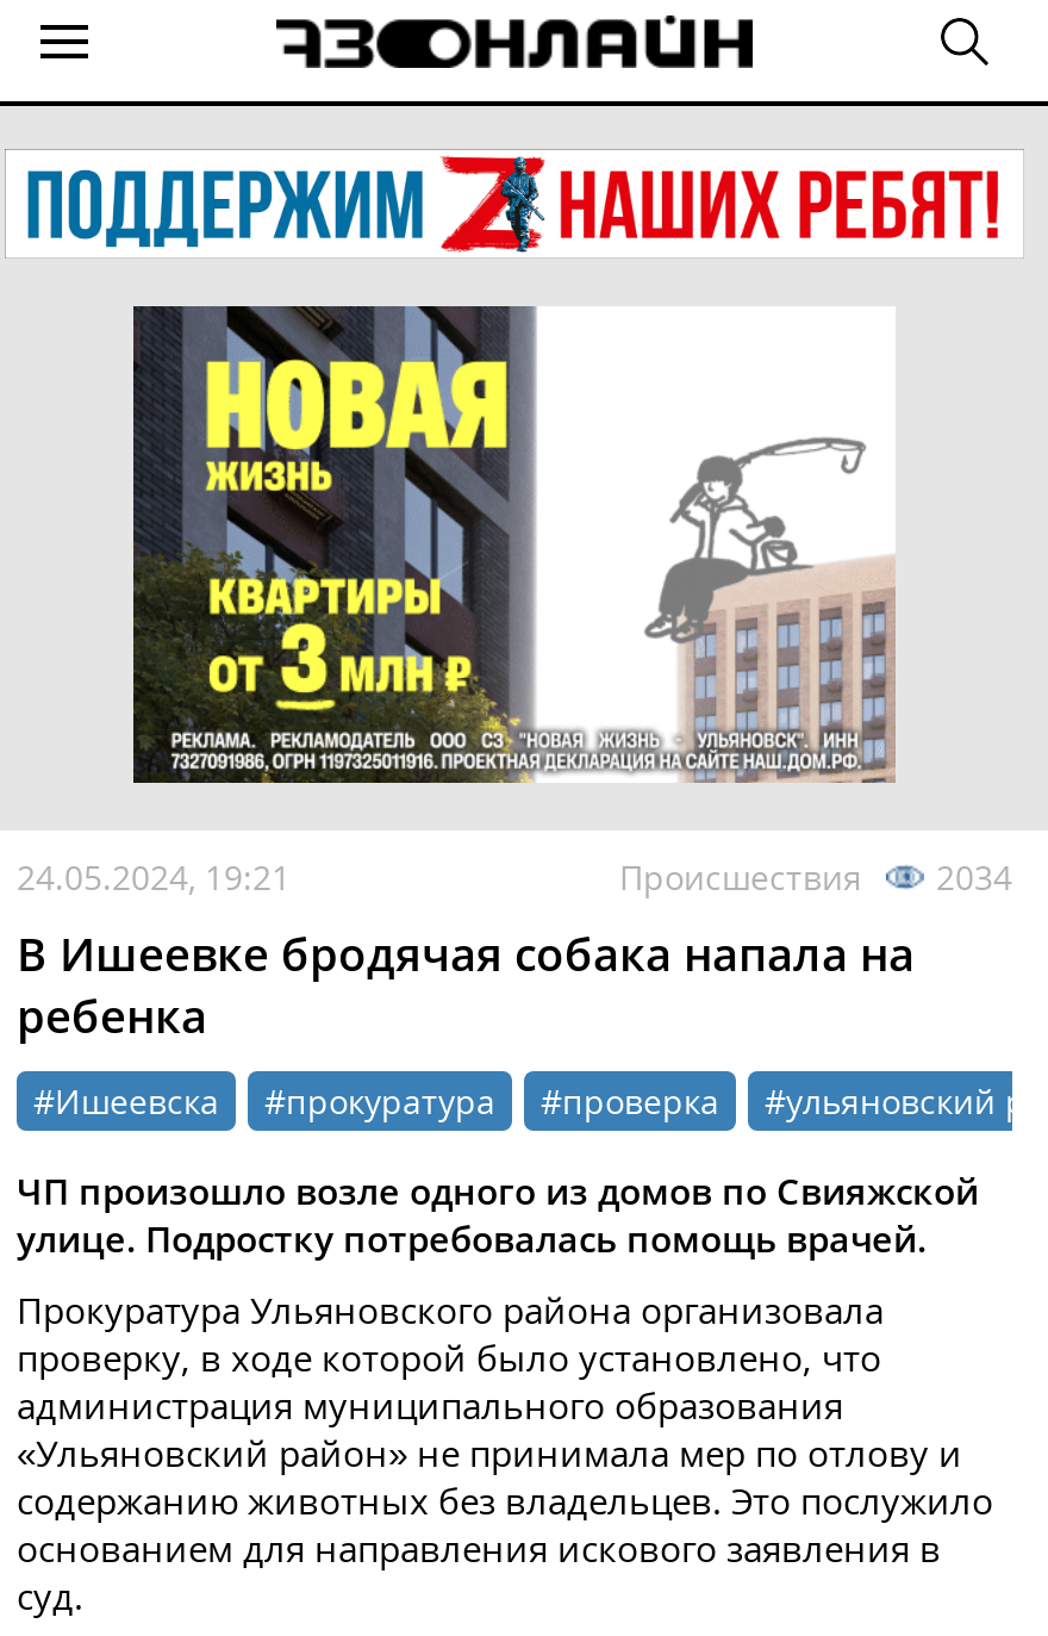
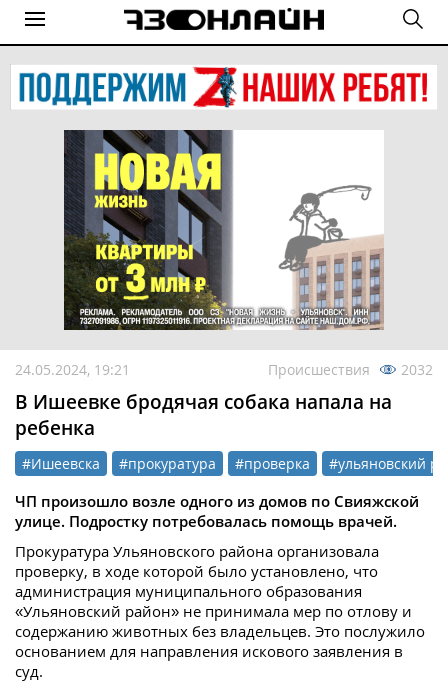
- Происшествия 2034
+ Происшествия 2032
